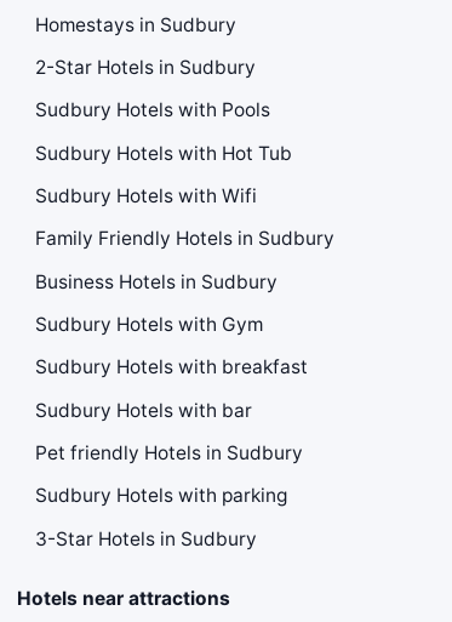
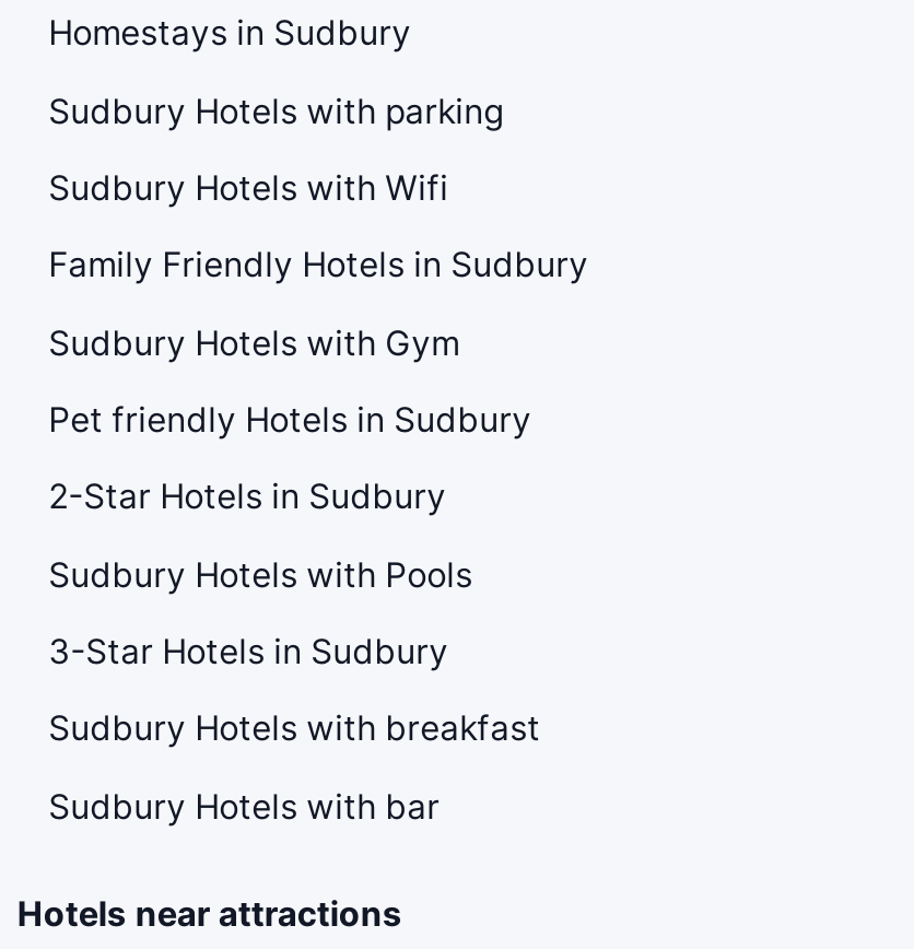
moved down: 2-Star Hotels in Sudbury | Sudbury Hotels with Pools

- Sudbury Hotels with Hot Tub
- Business Hotels in Sudbury

moved up: Sudbury Hotels with Wifi | Family Friendly Hotels in Sudbury

moved up: Sudbury Hotels with Gym

moved down: Sudbury Hotels with breakfast | Sudbury Hotels with bar

moved up: Pet friendly Hotels in Sudbury | Sudbury Hotels with parking

moved up: 3-Star Hotels in Sudbury
